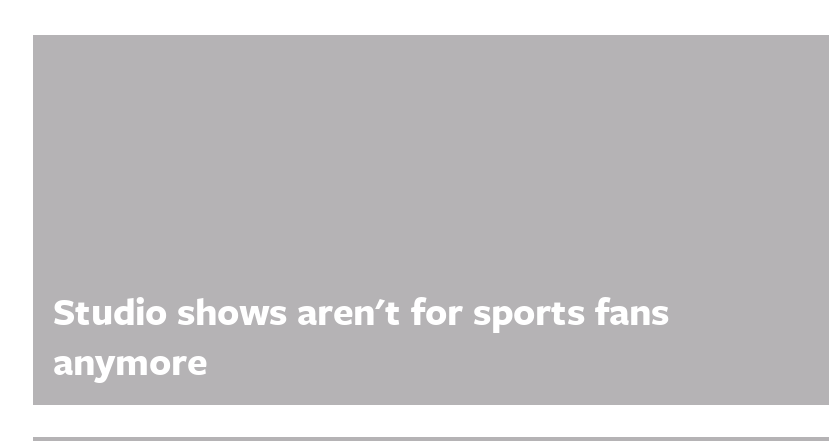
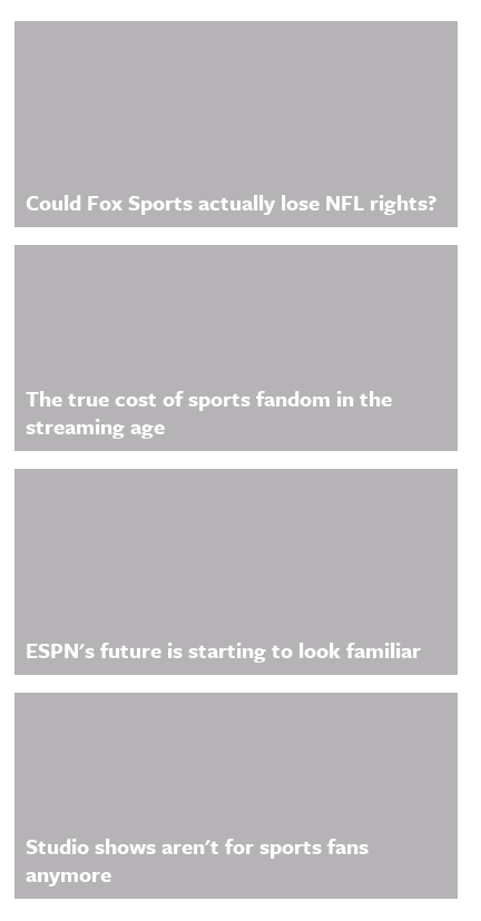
+ Could Fox Sports actually lose NFL rights?

+ The true cost of sports fandom in the
+ streaming age

+ ESPN's future is starting to look familiar
